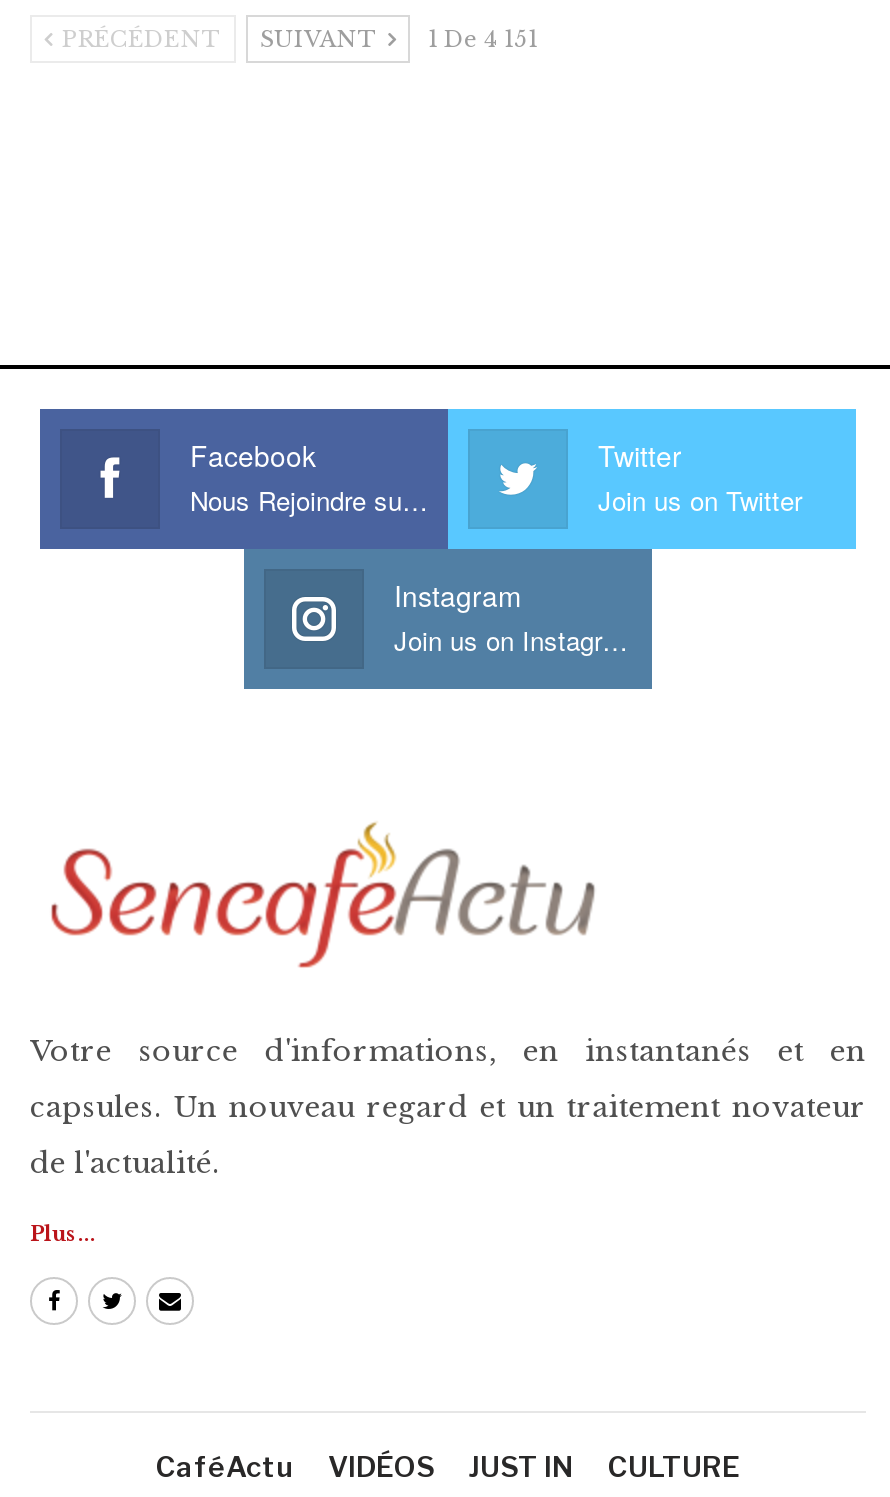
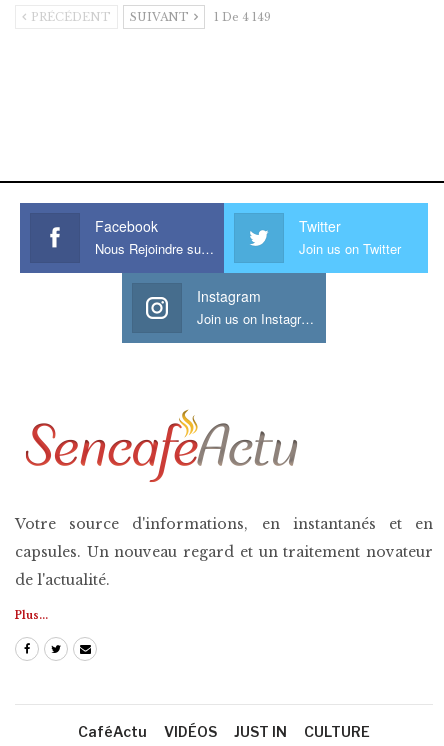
- PRÉCÉDENT SUIVANT 1 De 4 151
+ PRÉCÉDENT SUIVANT 1 De 4 149
